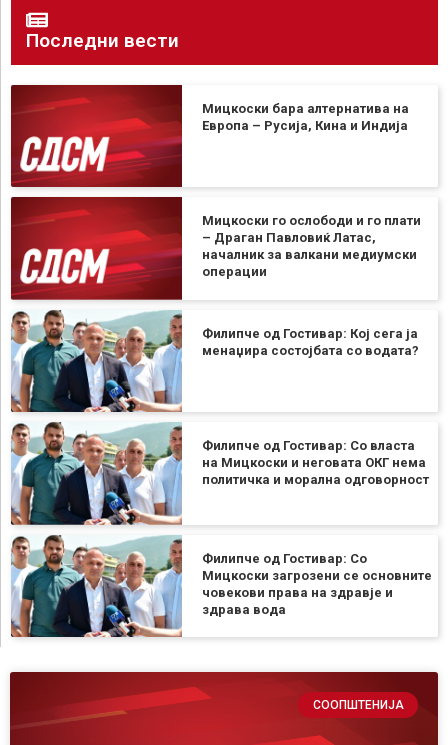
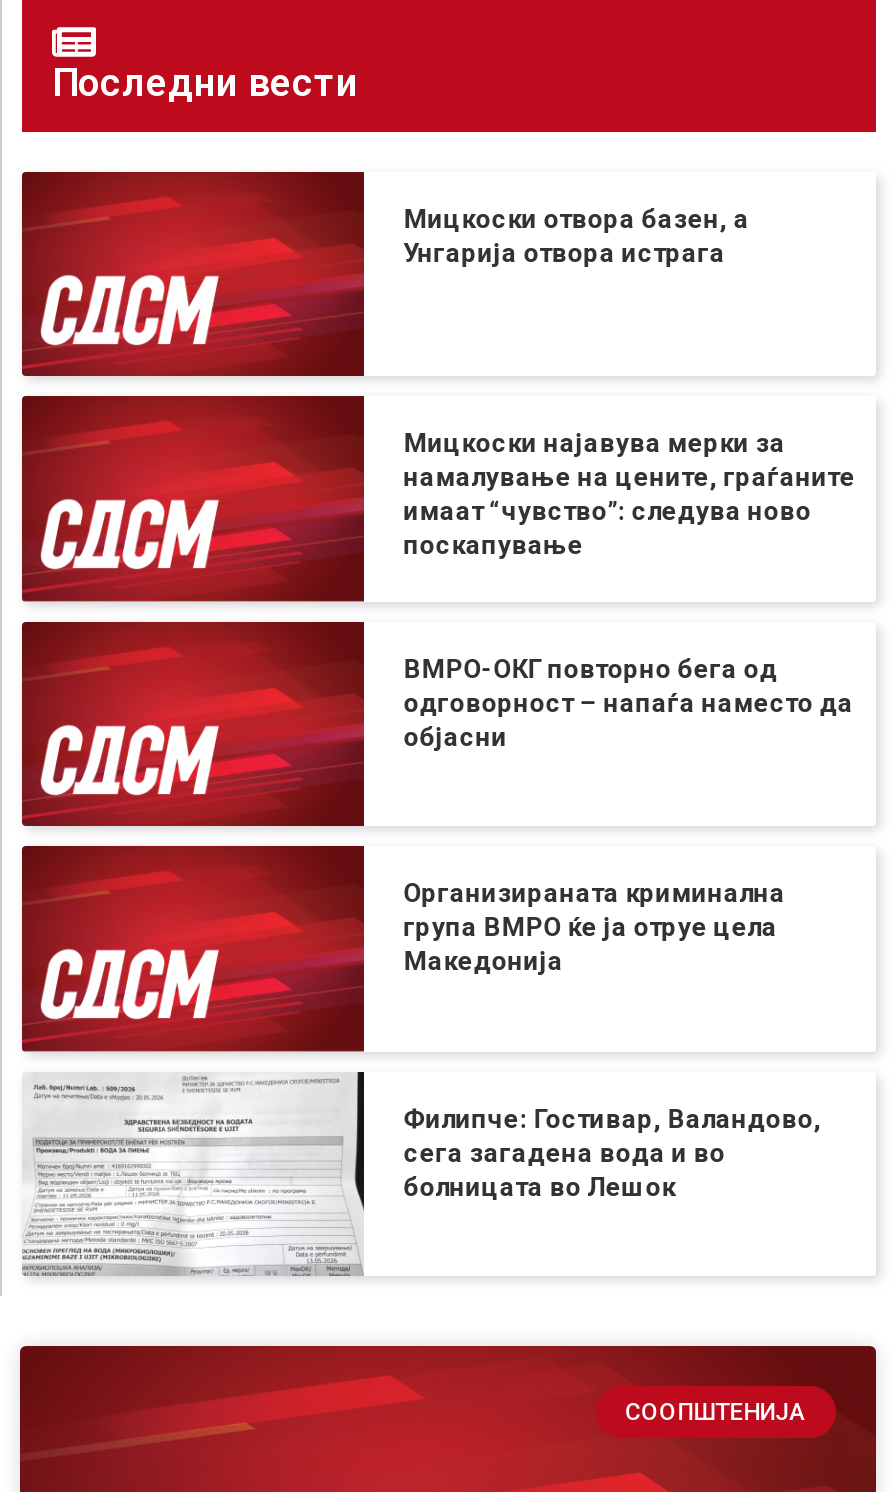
- Мицкоски бара алтернатива на
- Европа – Русија, Кина и Индија
+ Мицкоски отвора базен, а
+ Унгарија отвора истрага

- Мицкоски го ослободи и го плати
- – Драган Павловиќ Латас,
- началник за валкани медиумски
- операции
+ Мицкоски најавува мерки за
+ намалување на цените, граѓаните
+ имаат “чувство”: следува ново
+ поскапување

- [image]
- Филипче од Гостивар: Кој сега ја
- менаџира состојбата со водата?
+ [image]
+ ВМРО-OКГ повторно бега од
+ одговорност – напаѓа наместо да
+ објасни

- [image]
- Филипче од Гостивар: Со власта
- на Мицкоски и неговата ОКГ нема
- политичка и морална одговорност
+ [image]
+ Организираната криминална
+ група ВМРО ќе ја отруе цела
+ Македонија

- [image]
- Филипче од Гостивар: Со
- Мицкоски загрозени се основните
- човекови права на здравје и
- здрава вода
+ [image]
+ Филипче: Гостивар, Валандово,
+ сега загадена вода и во
+ болницата во Лешок
